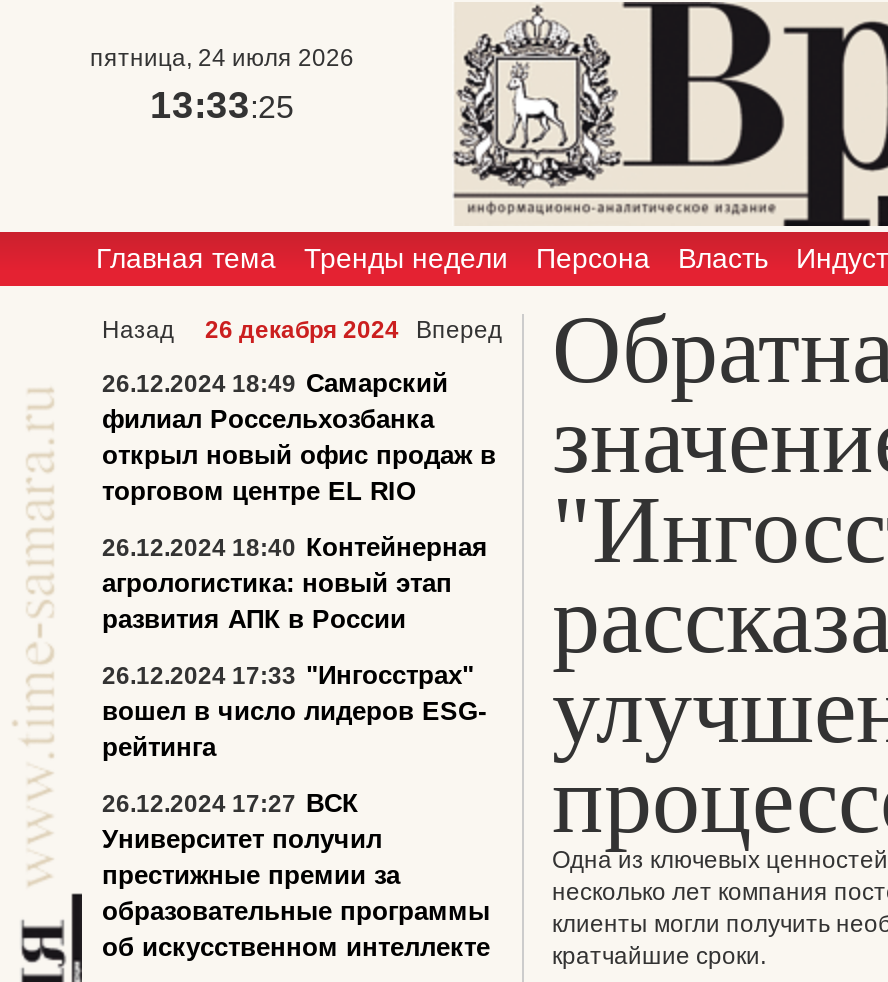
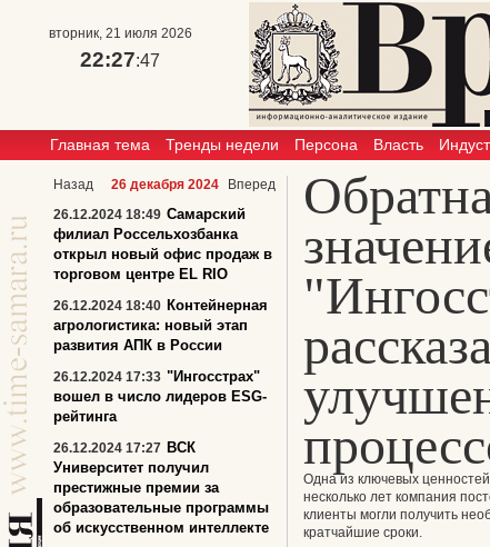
- пятница, 24 июля 2026
+ вторник, 21 июля 2026

- 13:33:25
+ 22:27:47
